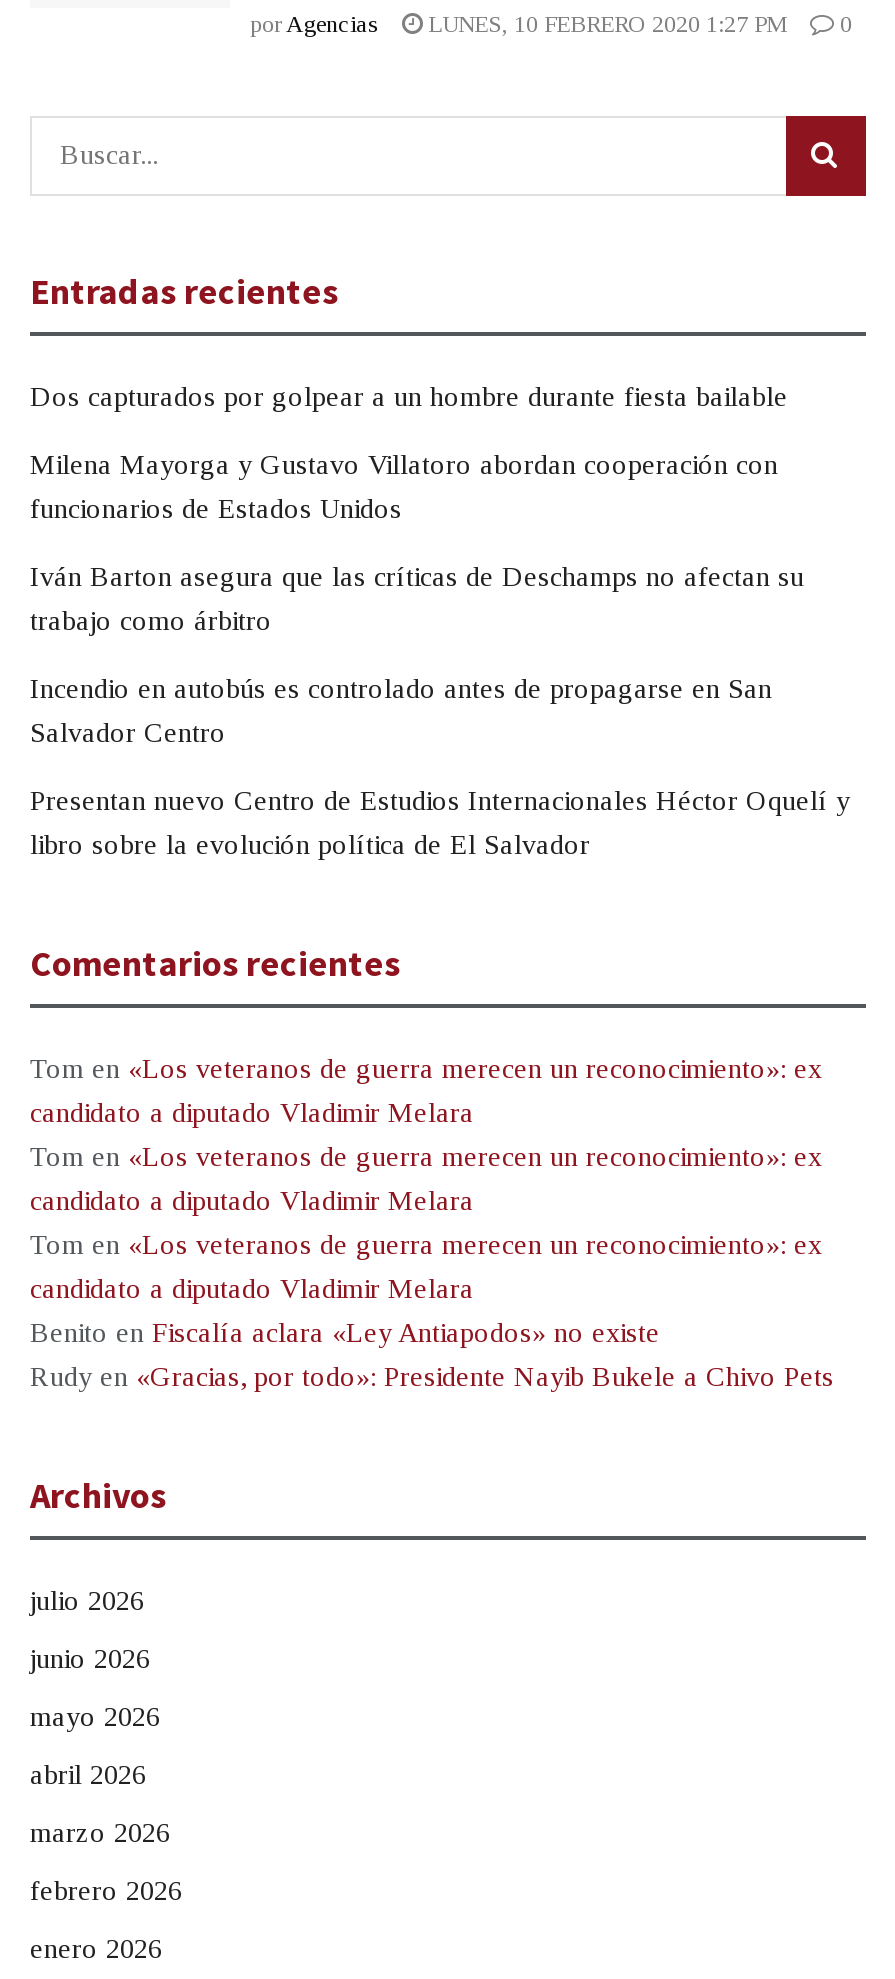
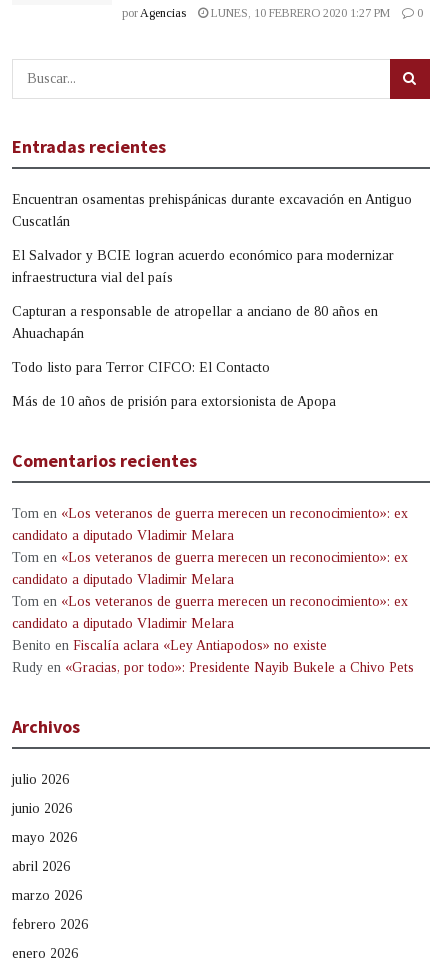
- Dos capturados por golpear a un hombre durante fiesta bailable
- Milena Mayorga y Gustavo Villatoro abordan cooperación con
- funcionarios de Estados Unidos
- Iván Barton asegura que las críticas de Deschamps no afectan su
- trabajo como árbitro
- Incendio en autobús es controlado antes de propagarse en San
- Salvador Centro
- Presentan nuevo Centro de Estudios Internacionales Héctor Oquelí y
- libro sobre la evolución política de El Salvador
+ Encuentran osamentas prehispánicas durante excavación en Antiguo
+ Cuscatlán
+ El Salvador y BCIE logran acuerdo económico para modernizar
+ infraestructura vial del país
+ Capturan a responsable de atropellar a anciano de 80 años en
+ Ahuachapán
+ Todo listo para Terror CIFCO: El Contacto
+ Más de 10 años de prisión para extorsionista de Apopa
